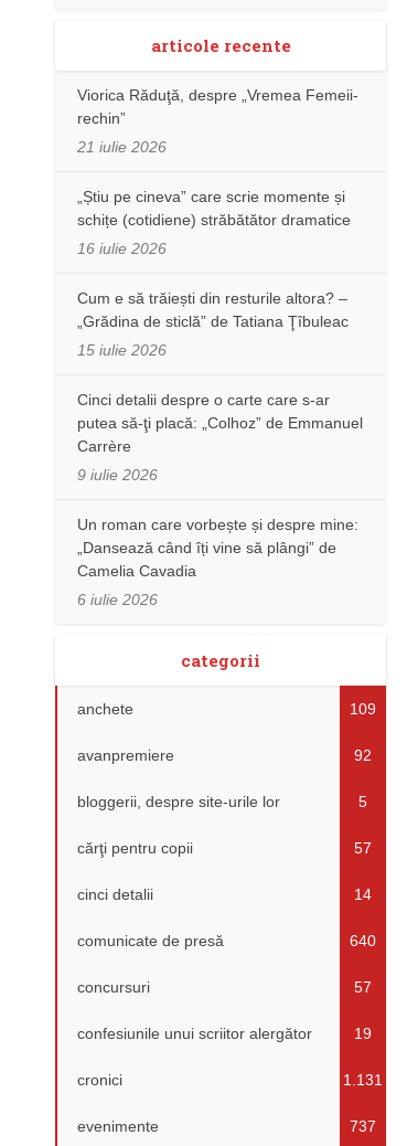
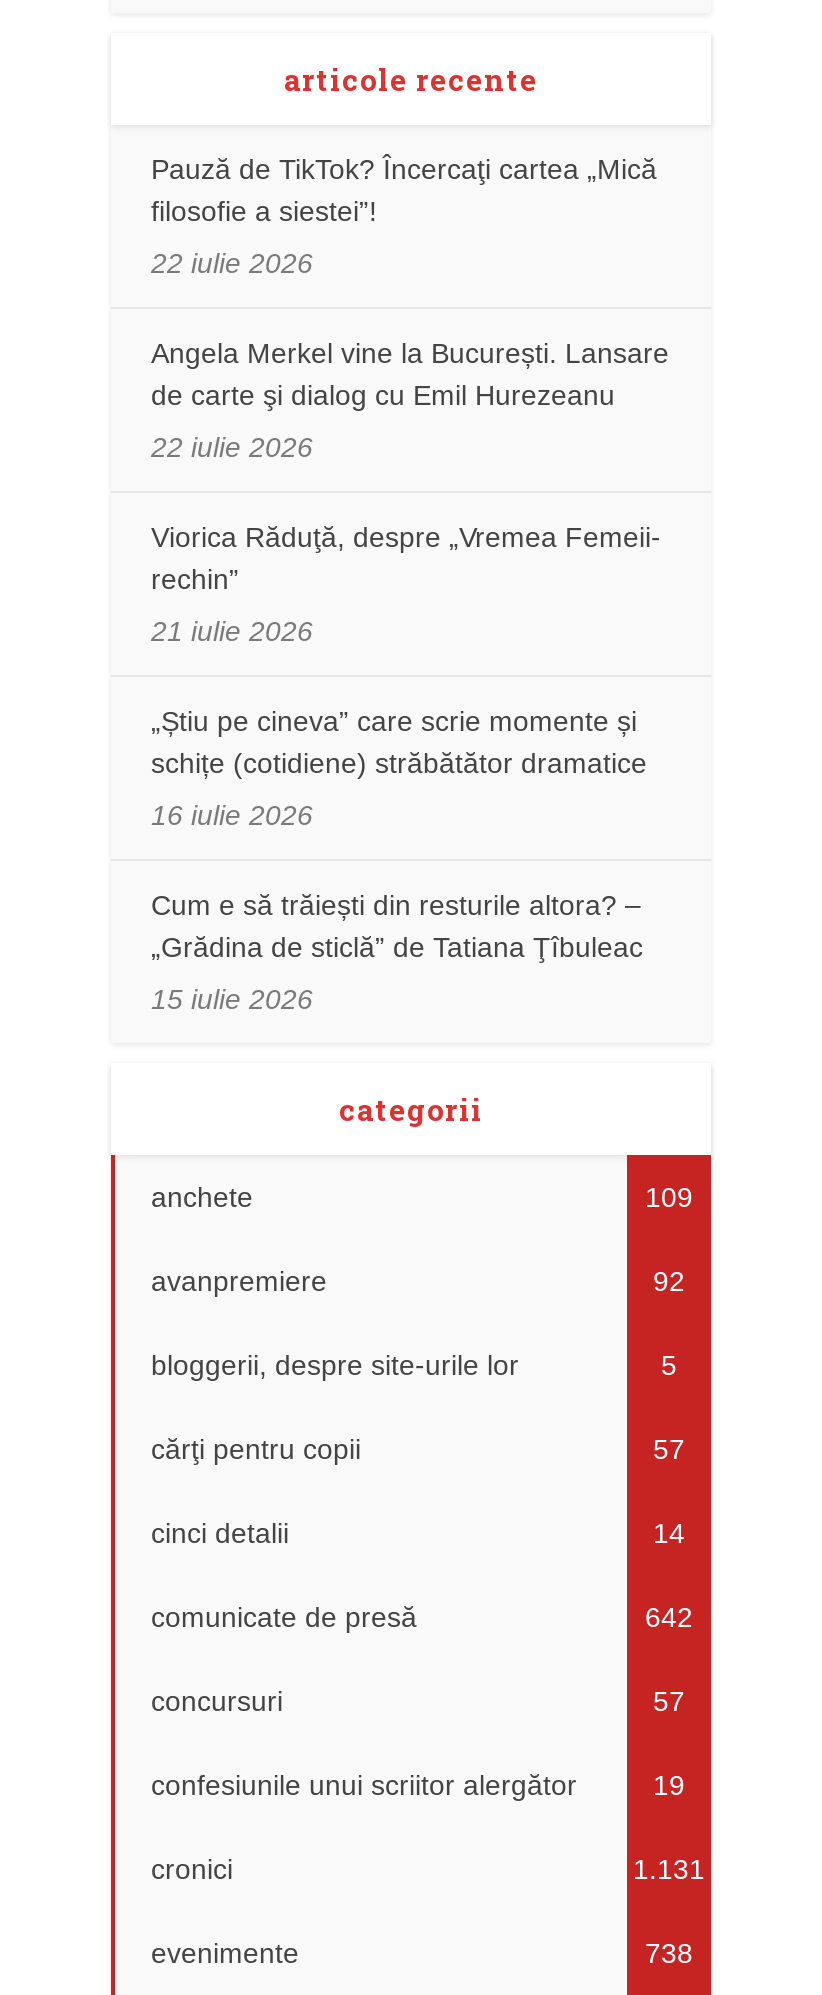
+ Pauză de TikTok? Încercaţi cartea „Mică
+ filosofie a siestei”!
+ 22 iulie 2026
+ Angela Merkel vine la București. Lansare
+ de carte şi dialog cu Emil Hurezeanu
+ 22 iulie 2026

moved down: Viorica Răduţă, despre „Vremea Femeii- | rechin” | 21 iulie 2026 | ... | „Grădina de sticlă” de Tatiana Ţîbuleac | 15 iulie 2026

- Cinci detalii despre o carte care s-ar
- putea să-ţi placă: „Colhoz” de Emmanuel
- Carrère
- 9 iulie 2026
- Un roman care vorbește și despre mine:
- „Dansează când îți vine să plângi” de
- Camelia Cavadia
- 6 iulie 2026

- 640
+ 642

- 737
+ 738
